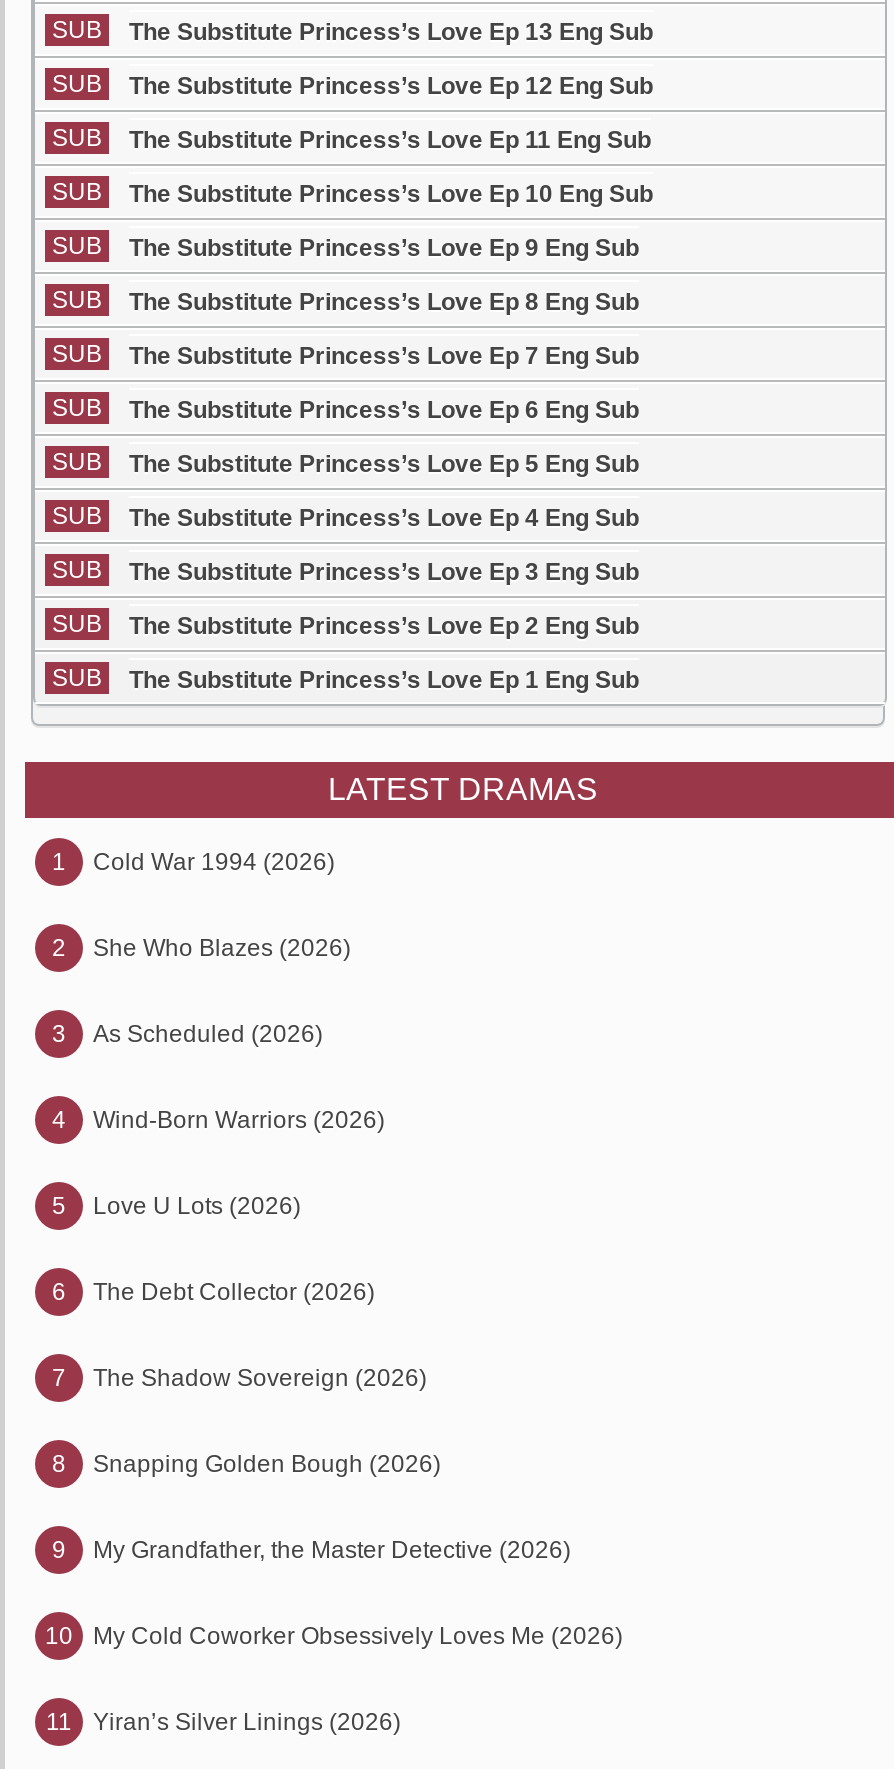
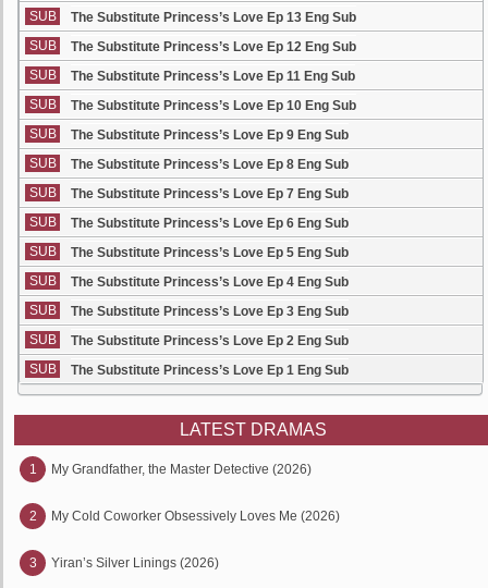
- Cold War 1994 (2026)
- 2
- She Who Blazes (2026)
- 3
- As Scheduled (2026)
- 4
- Wind-Born Warriors (2026)
- 5
- Love U Lots (2026)
- 6
- The Debt Collector (2026)
- 7
- The Shadow Sovereign (2026)
- 8
- Snapping Golden Bough (2026)
- 9

- 10 My Cold Coworker Obsessively Loves Me (2026)
+ 2 My Cold Coworker Obsessively Loves Me (2026)

- 11 Yiran’s Silver Linings (2026)
+ 3 Yiran’s Silver Linings (2026)
